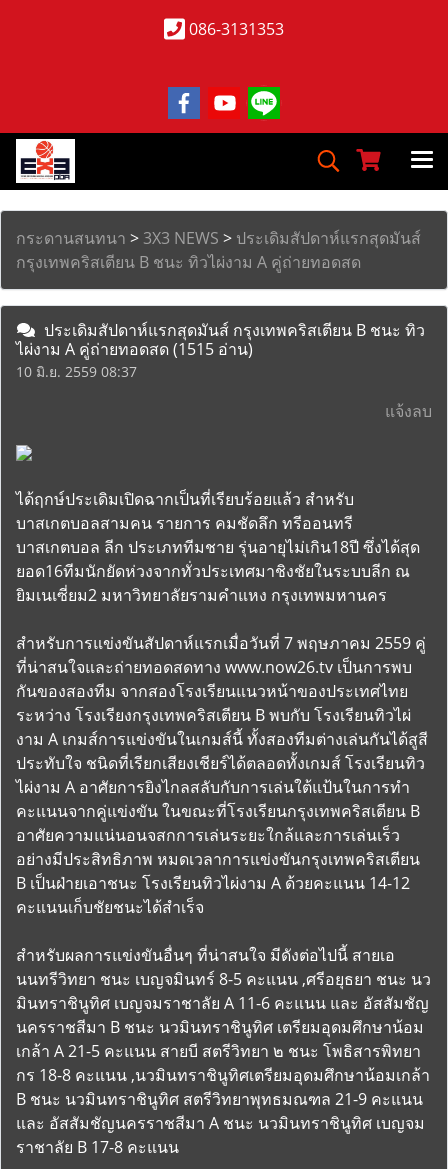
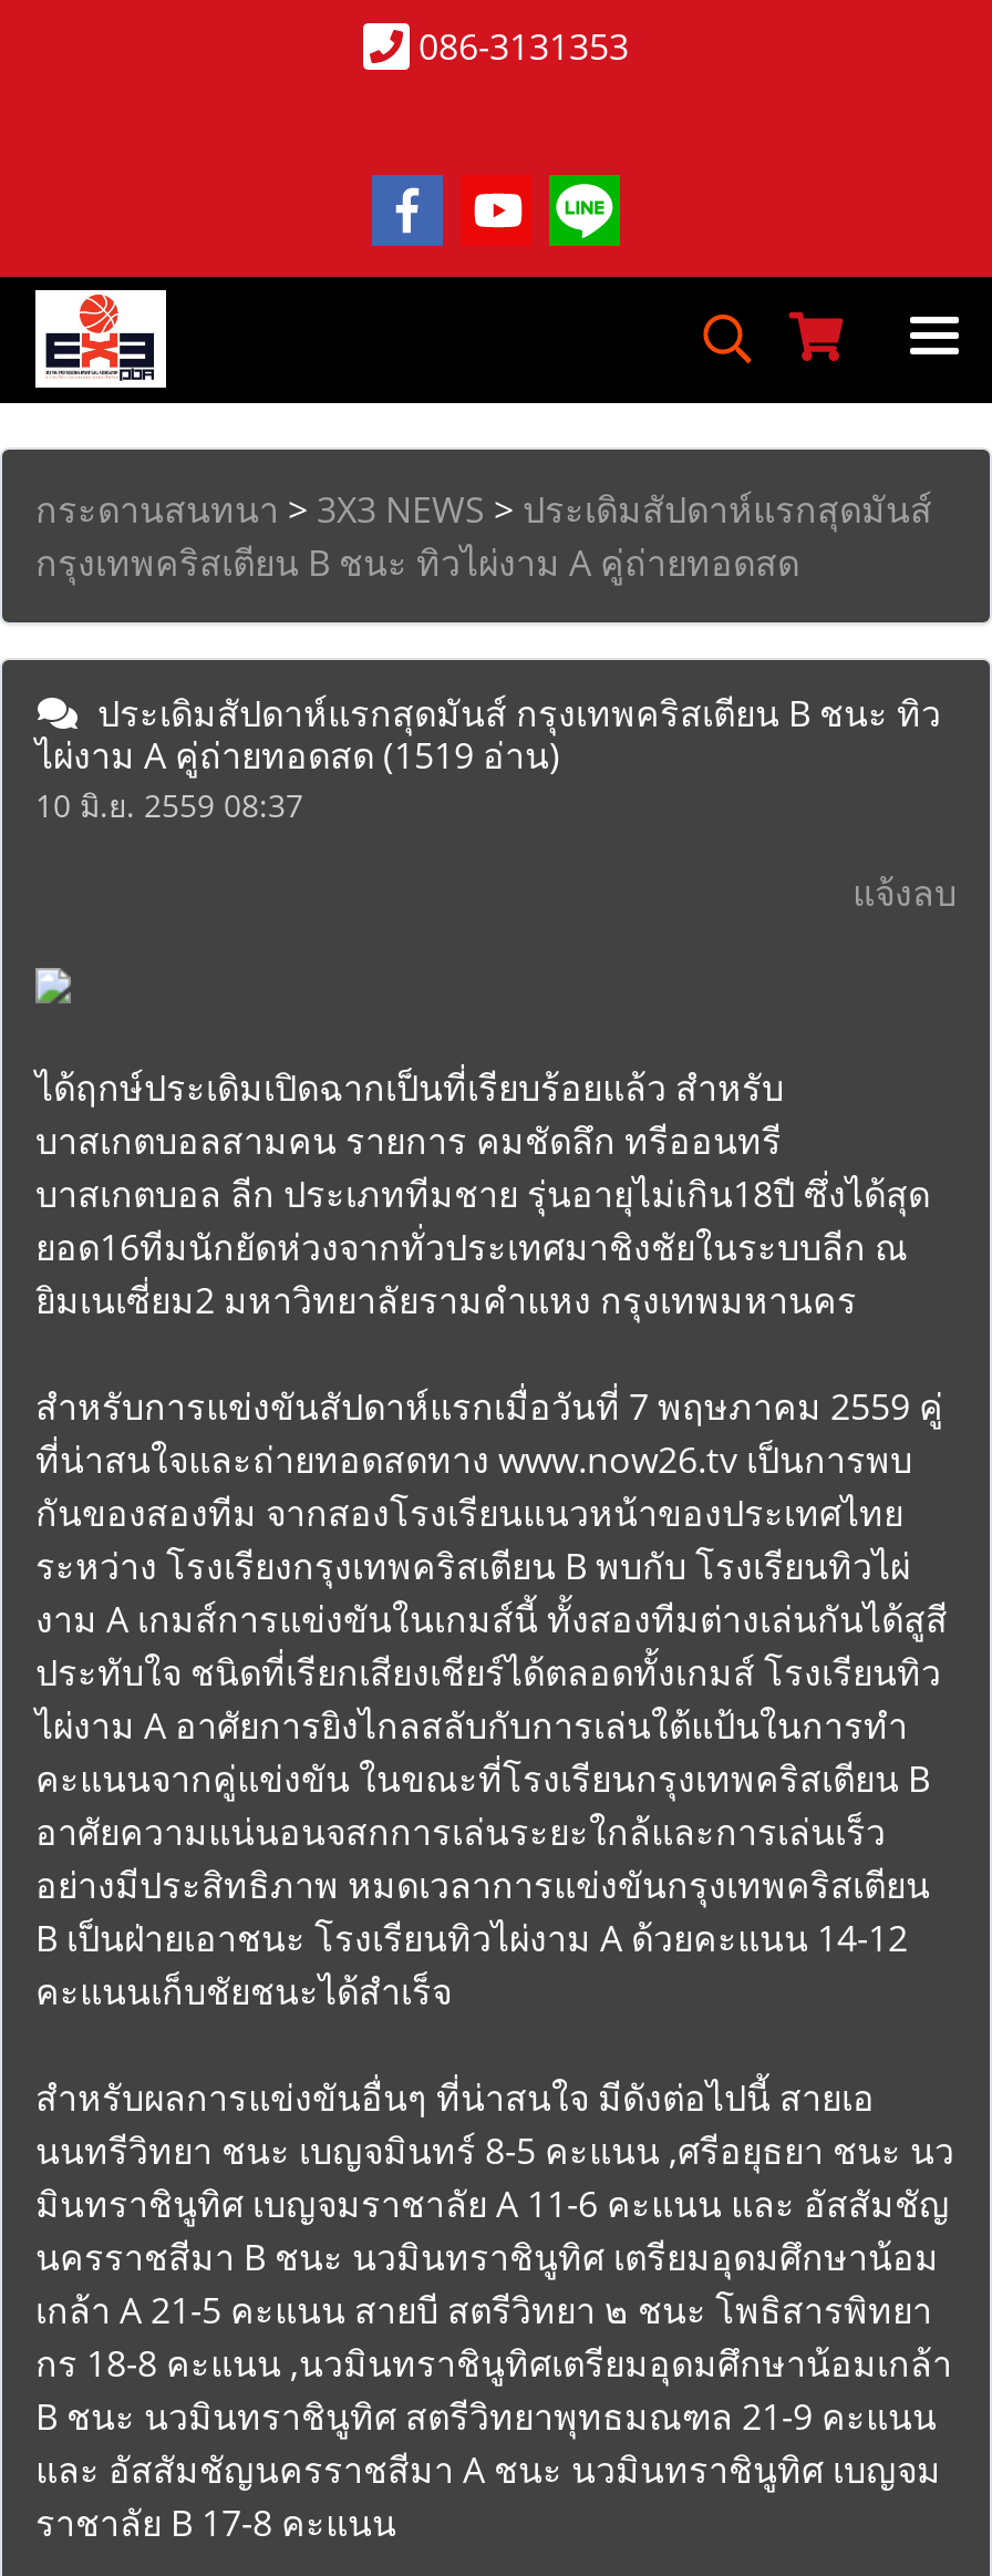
- ไผ่งาม A คู่ถ่ายทอดสด(1515 อ่าน)
+ ไผ่งาม A คู่ถ่ายทอดสด(1519 อ่าน)
